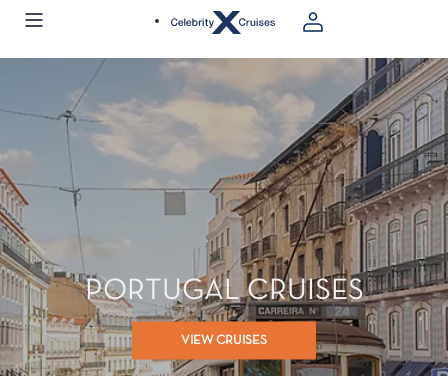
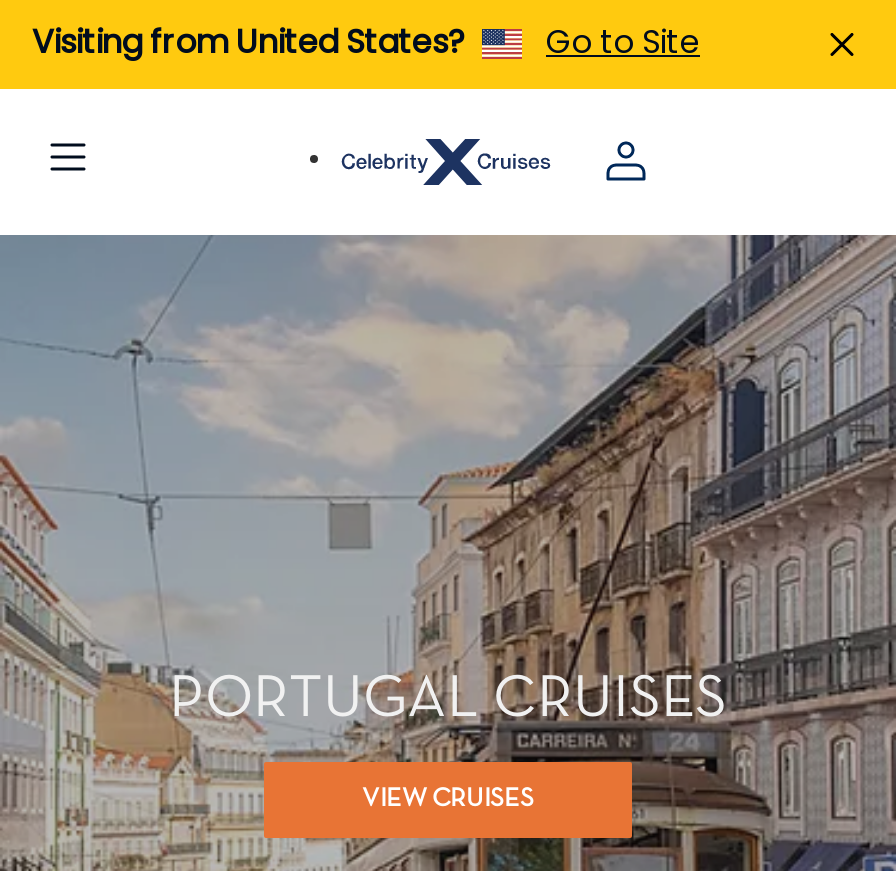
+ Visiting from United States?
+ Go to Site
